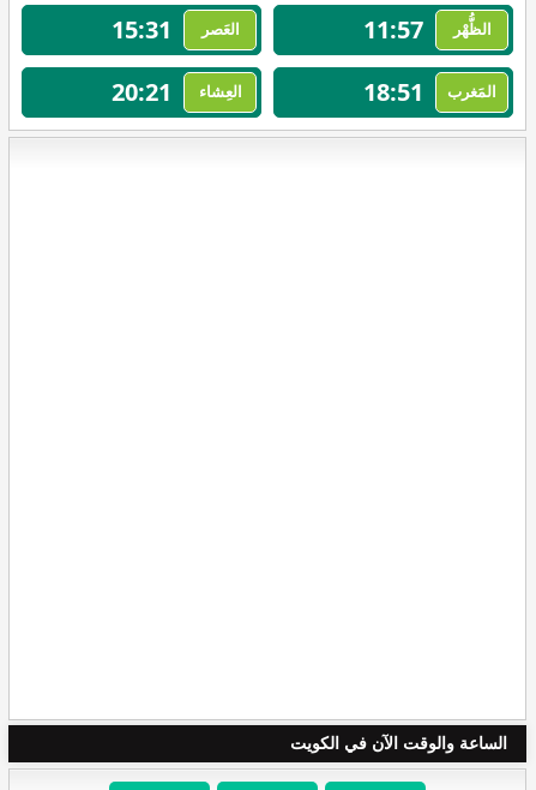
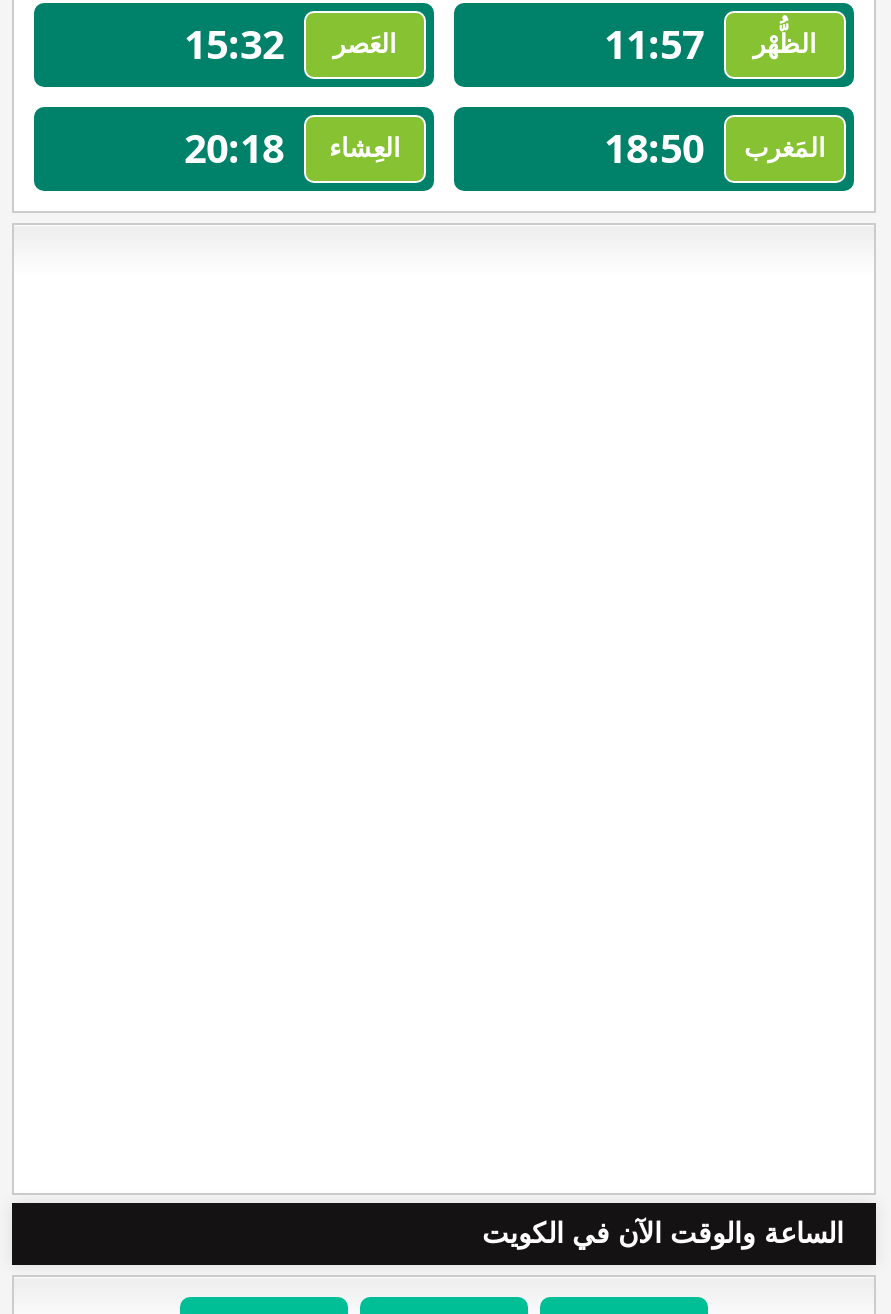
- 15:31
+ 15:32

- العِشاء 20:21
+ العِشاء 20:18

- 18:51
+ 18:50
